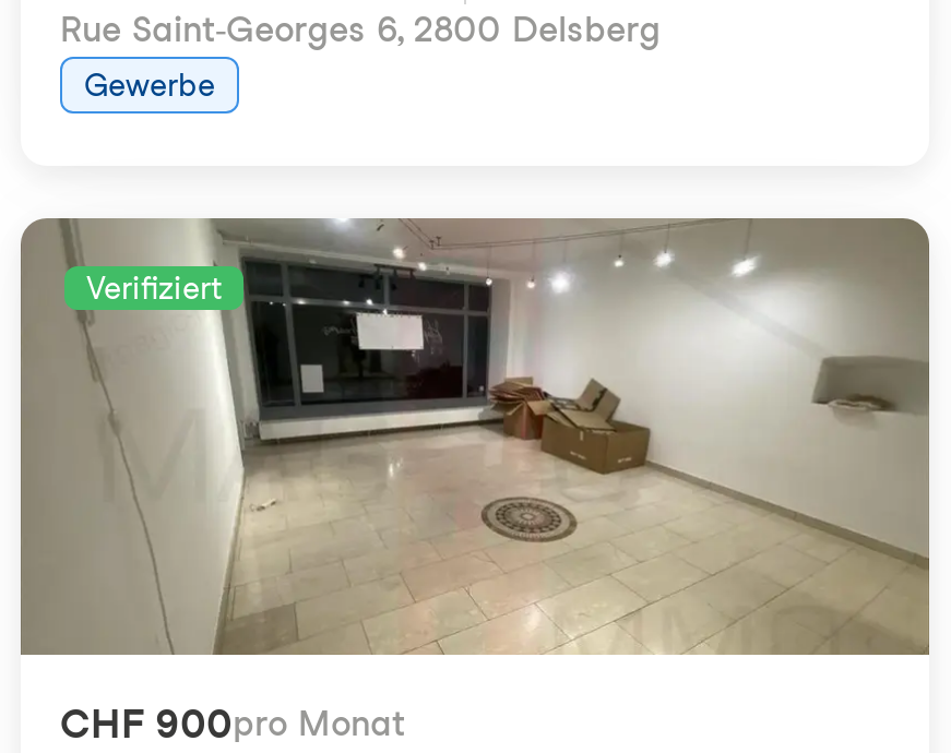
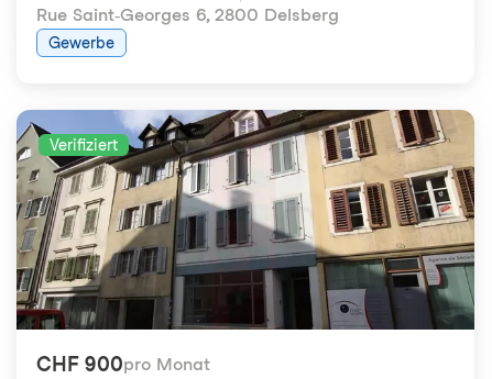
- [image]
+ [image]
